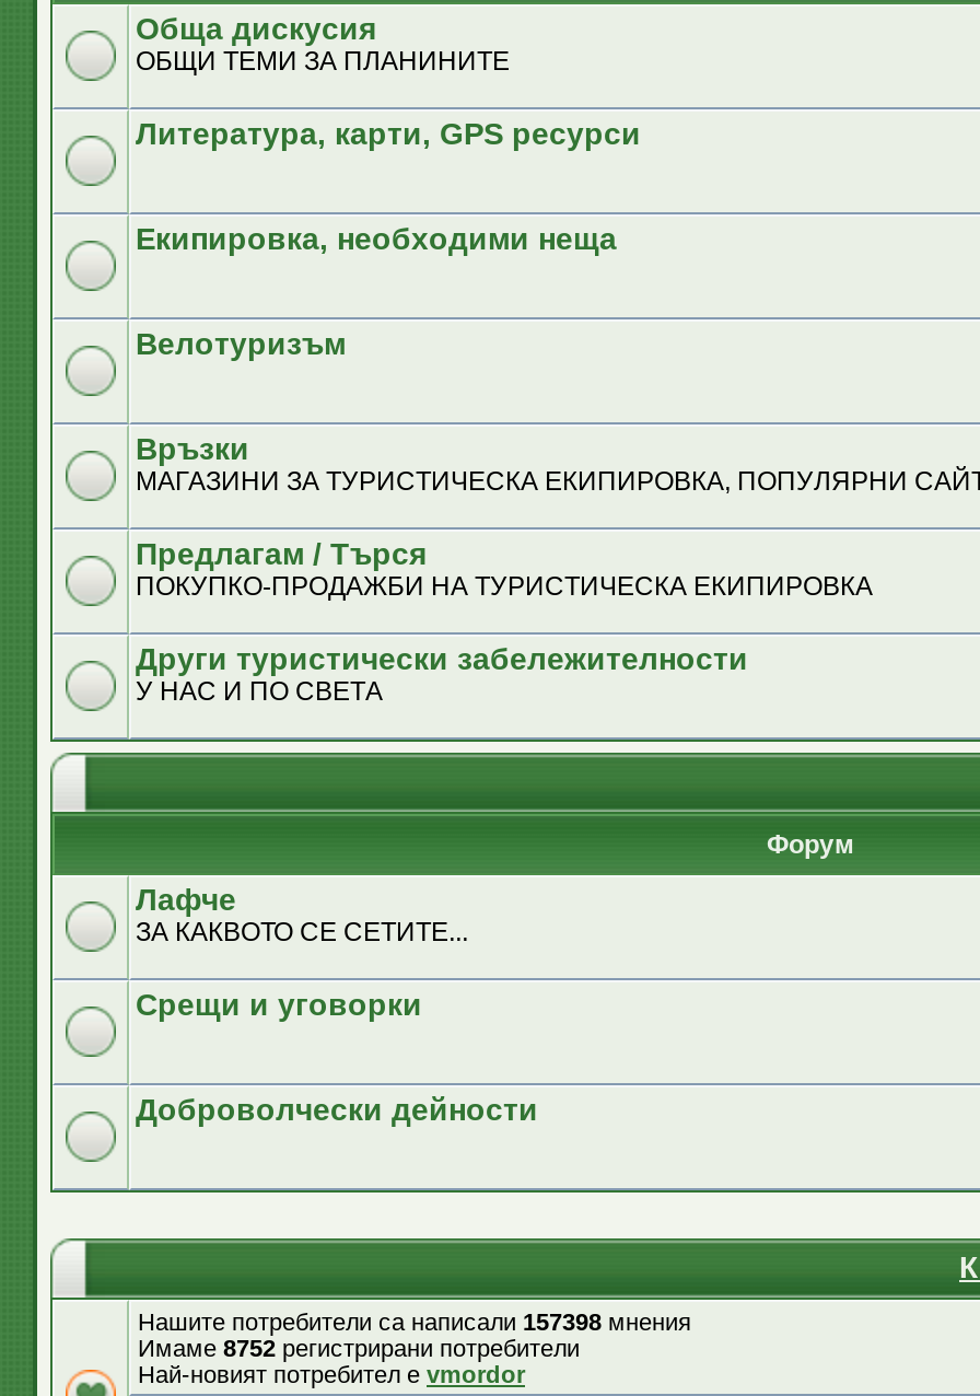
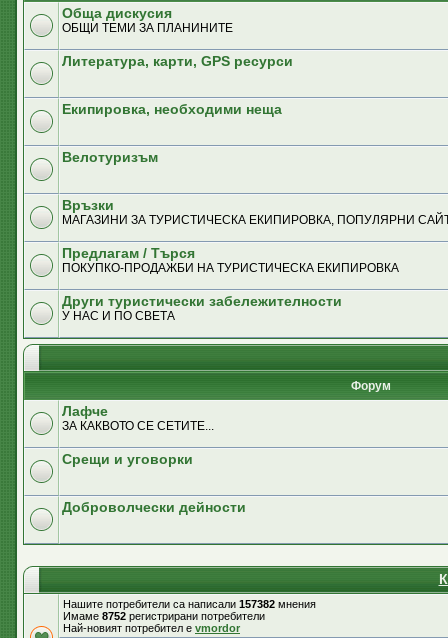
- Нашите потребители са написали 157398 мнения
+ Нашите потребители са написали 157382 мнения
